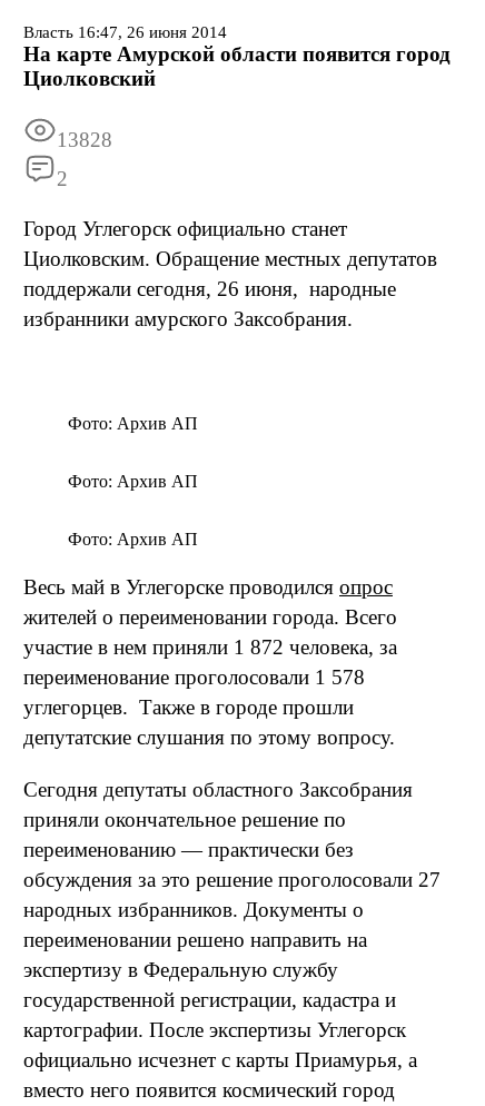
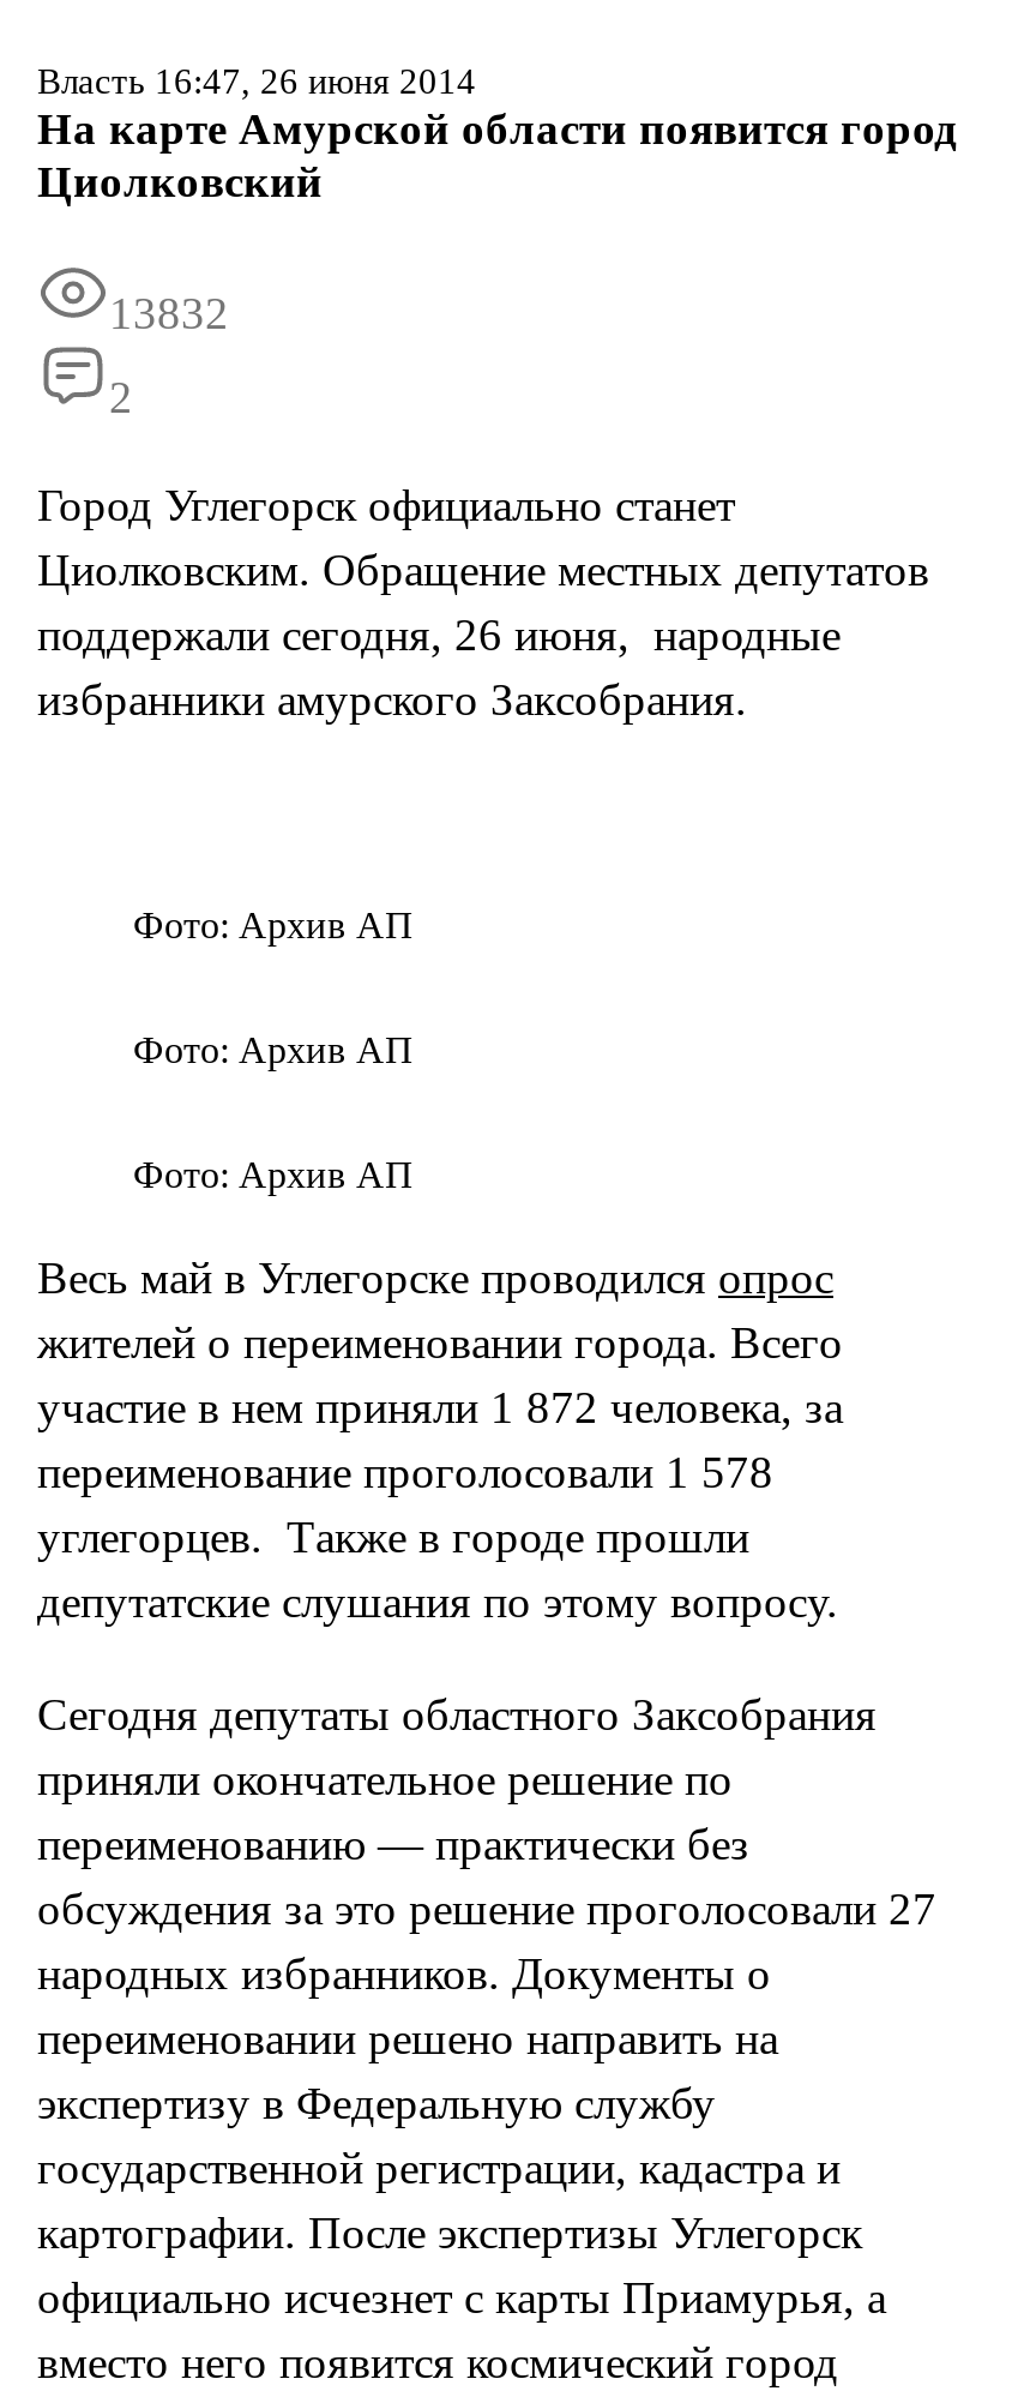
- 13828
+ 13832
